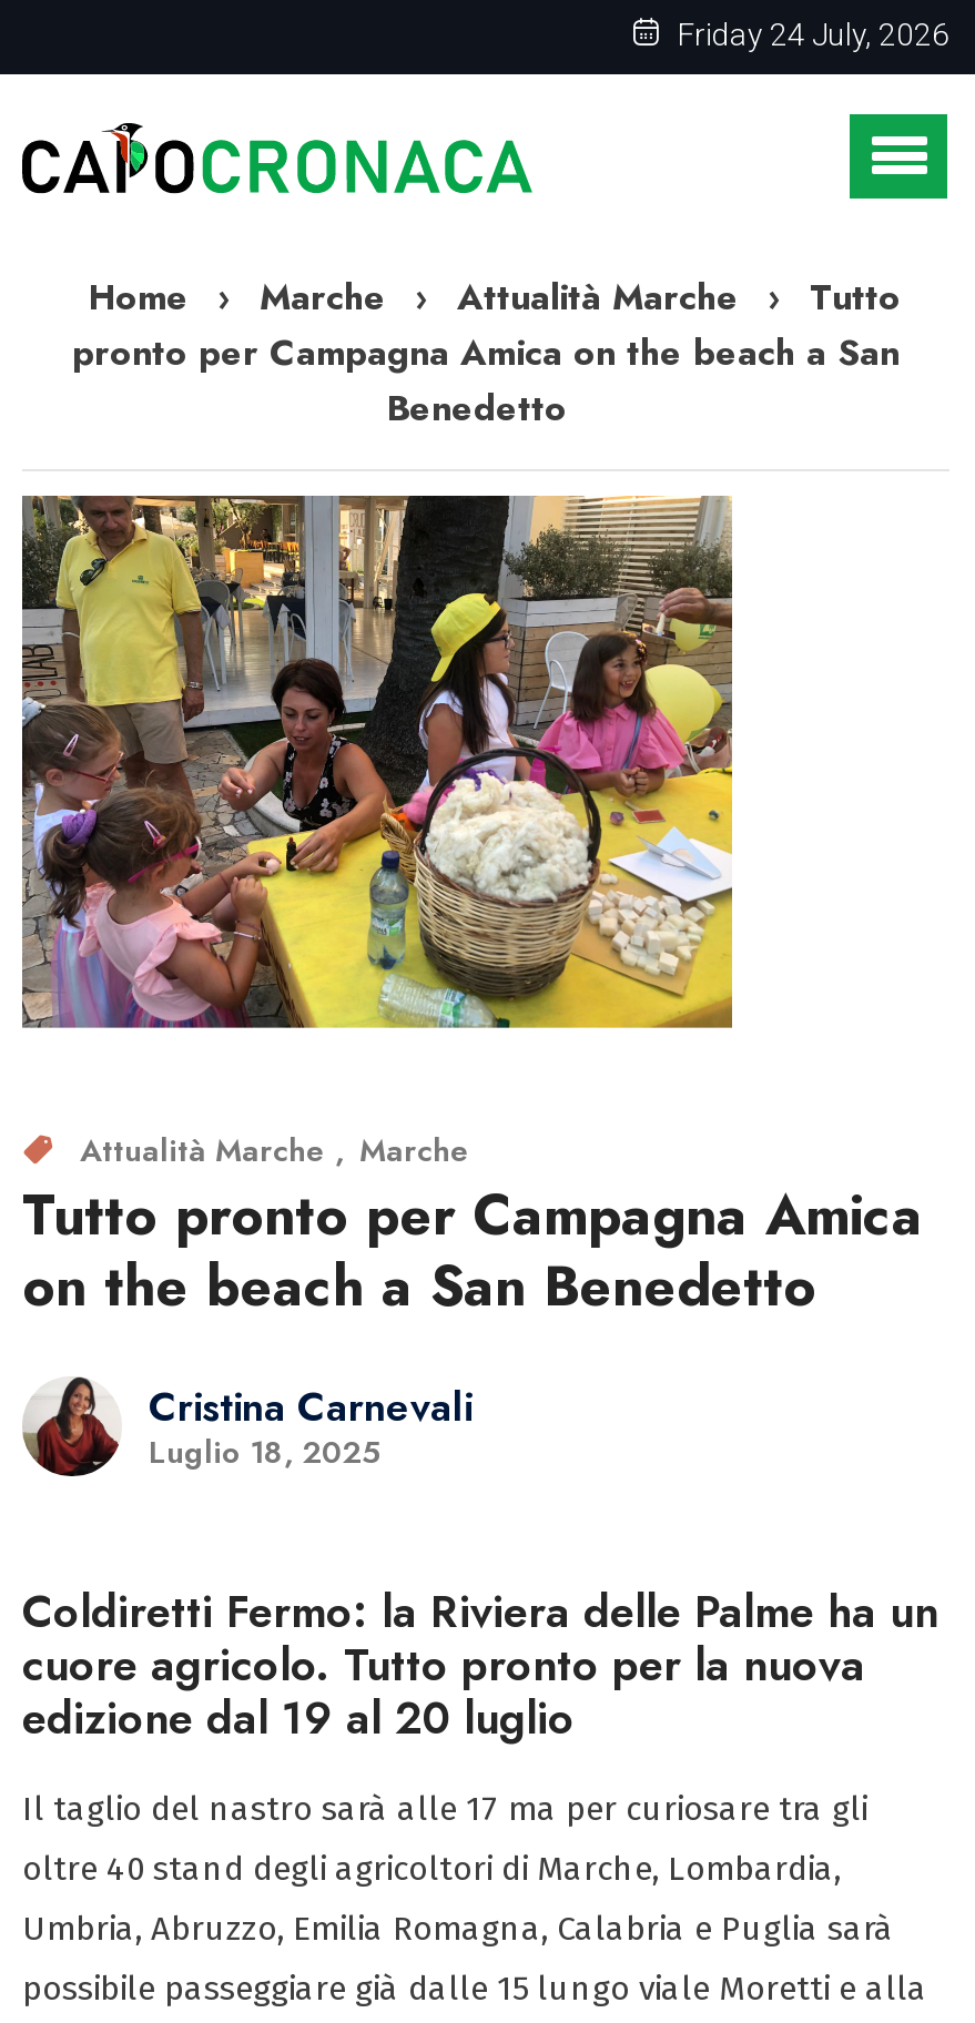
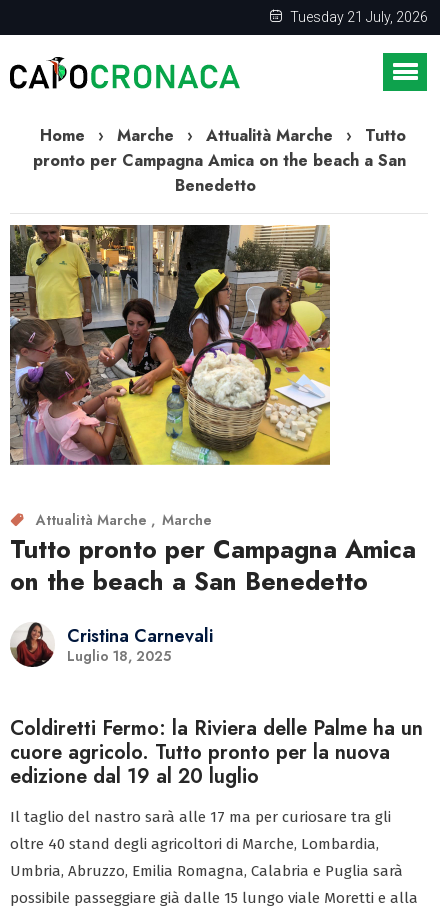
- Friday 24 July, 2026
+ Tuesday 21 July, 2026
